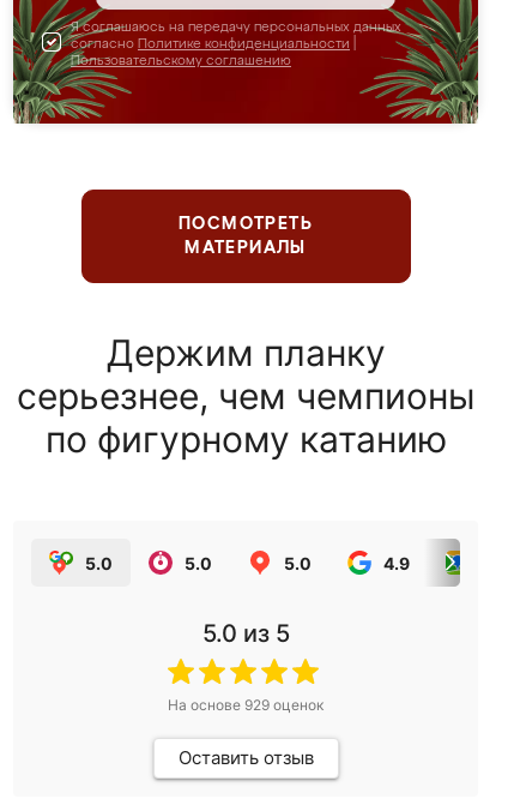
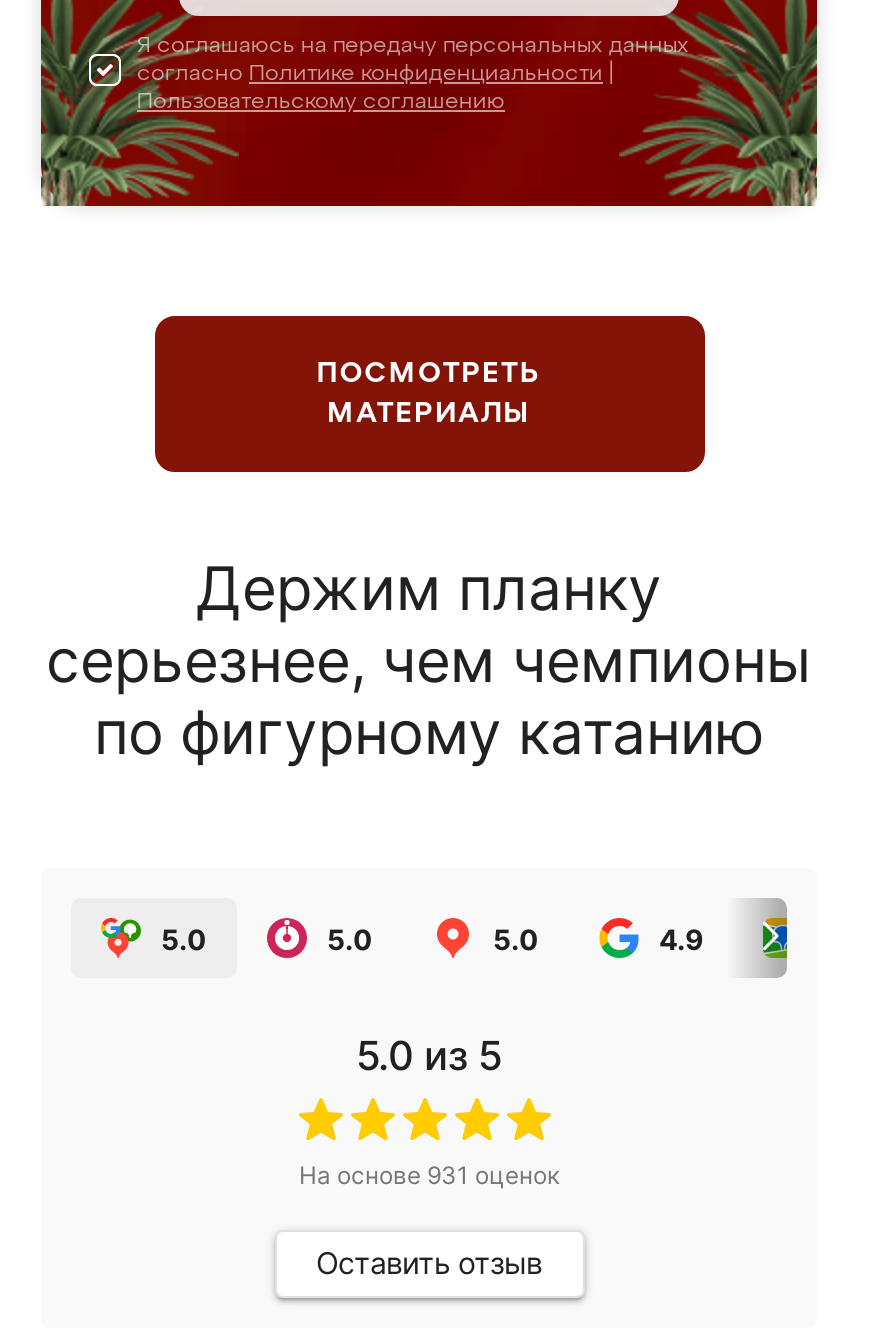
- На основе 929 оценок
+ На основе 931 оценок
